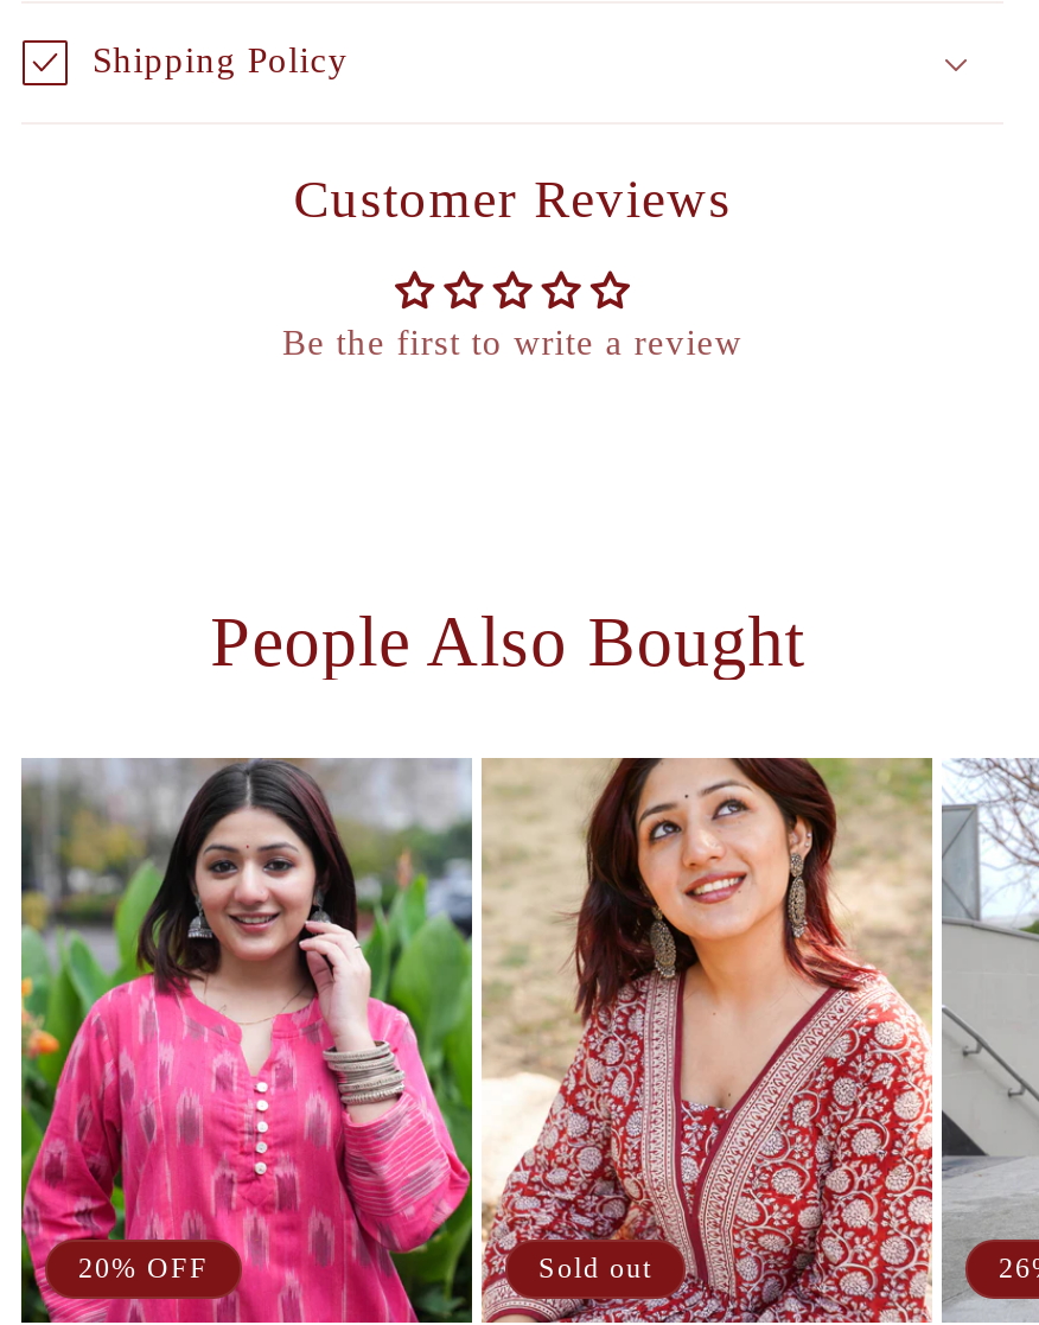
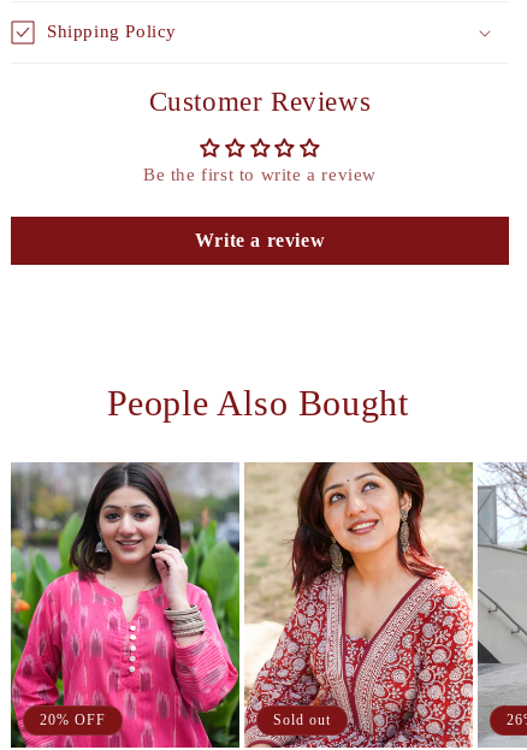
+ Write a review
